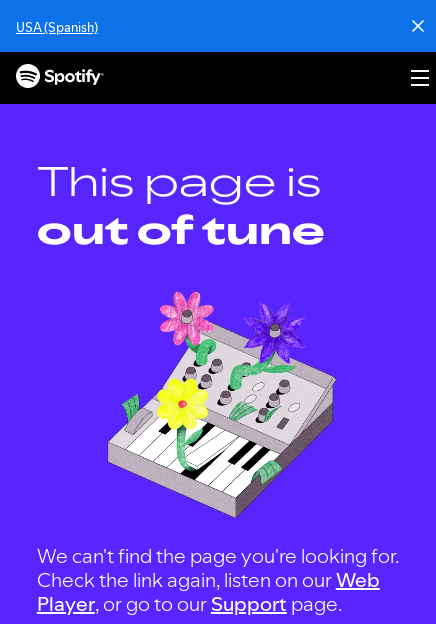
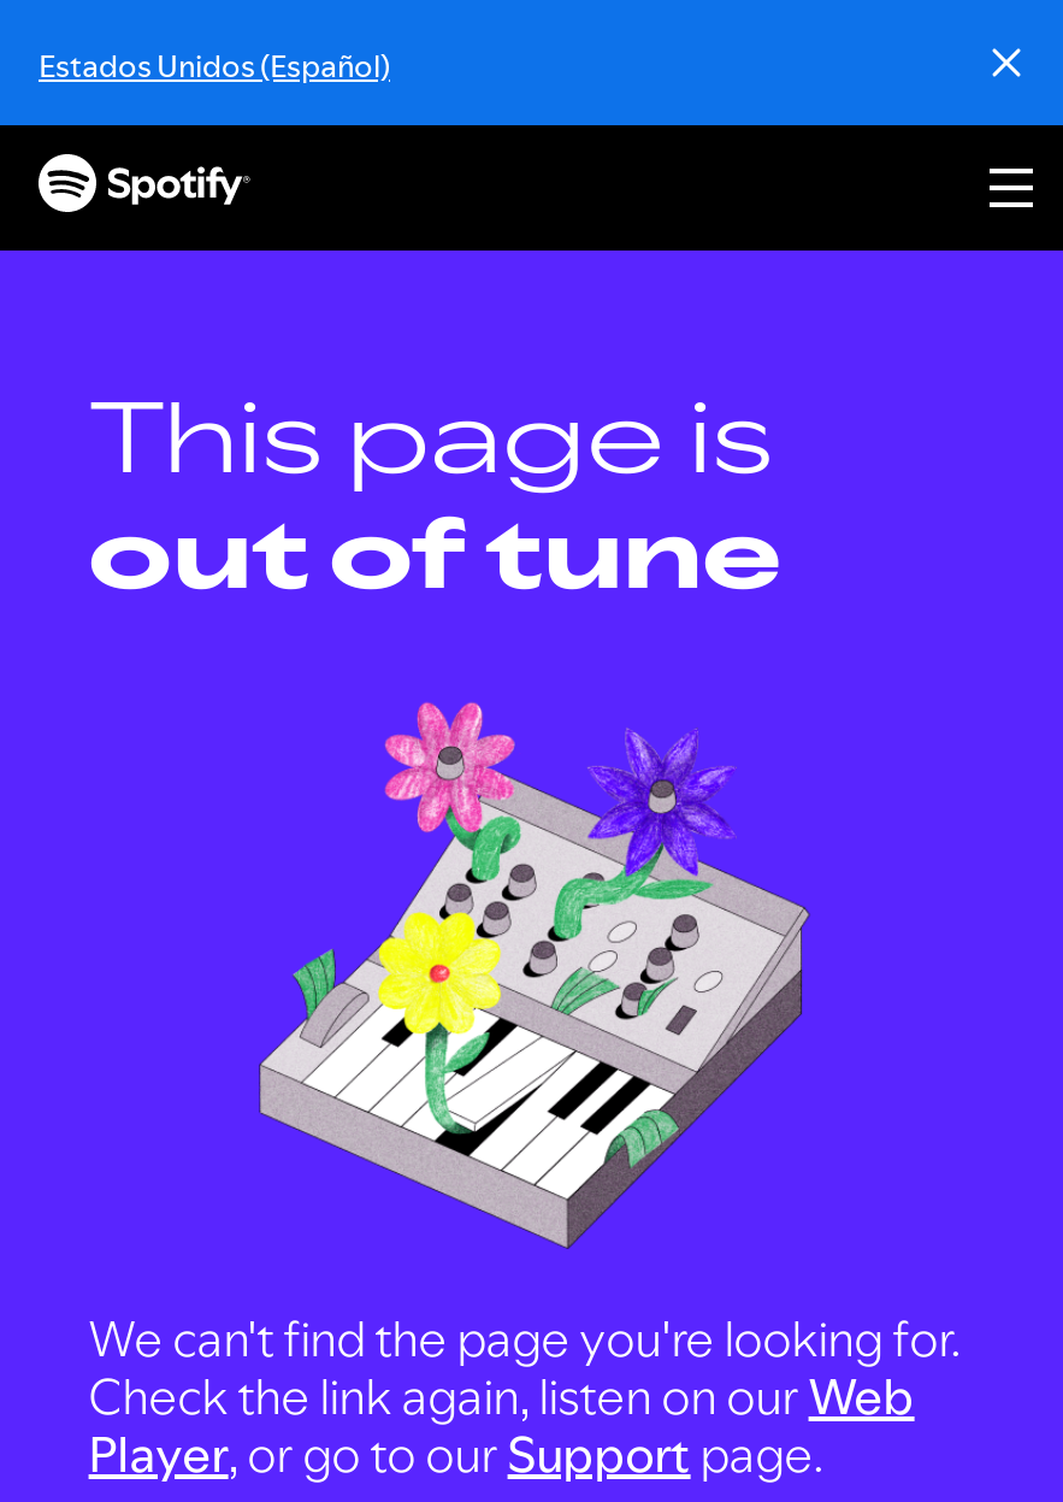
- USA (Spanish)
+ Estados Unidos (Español)
